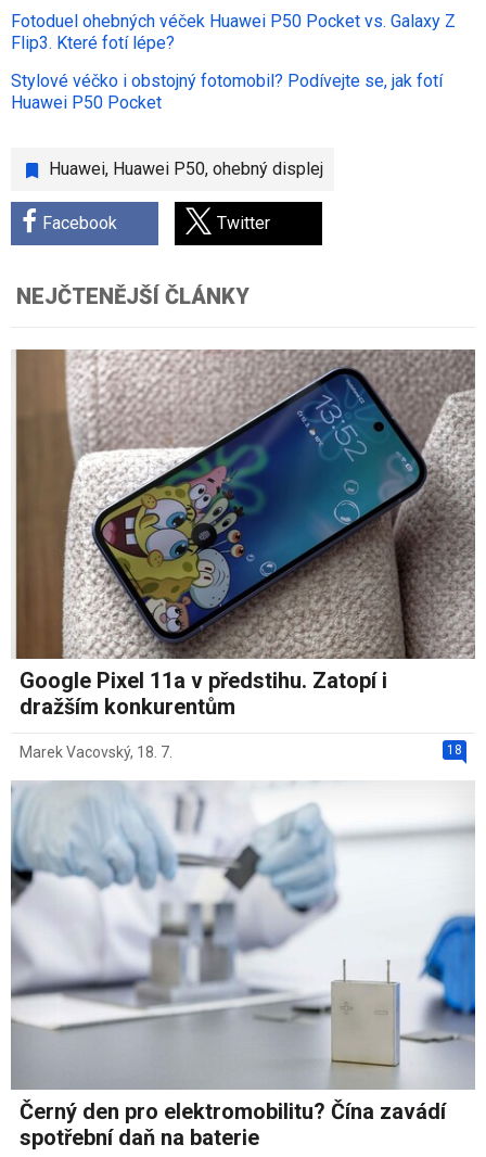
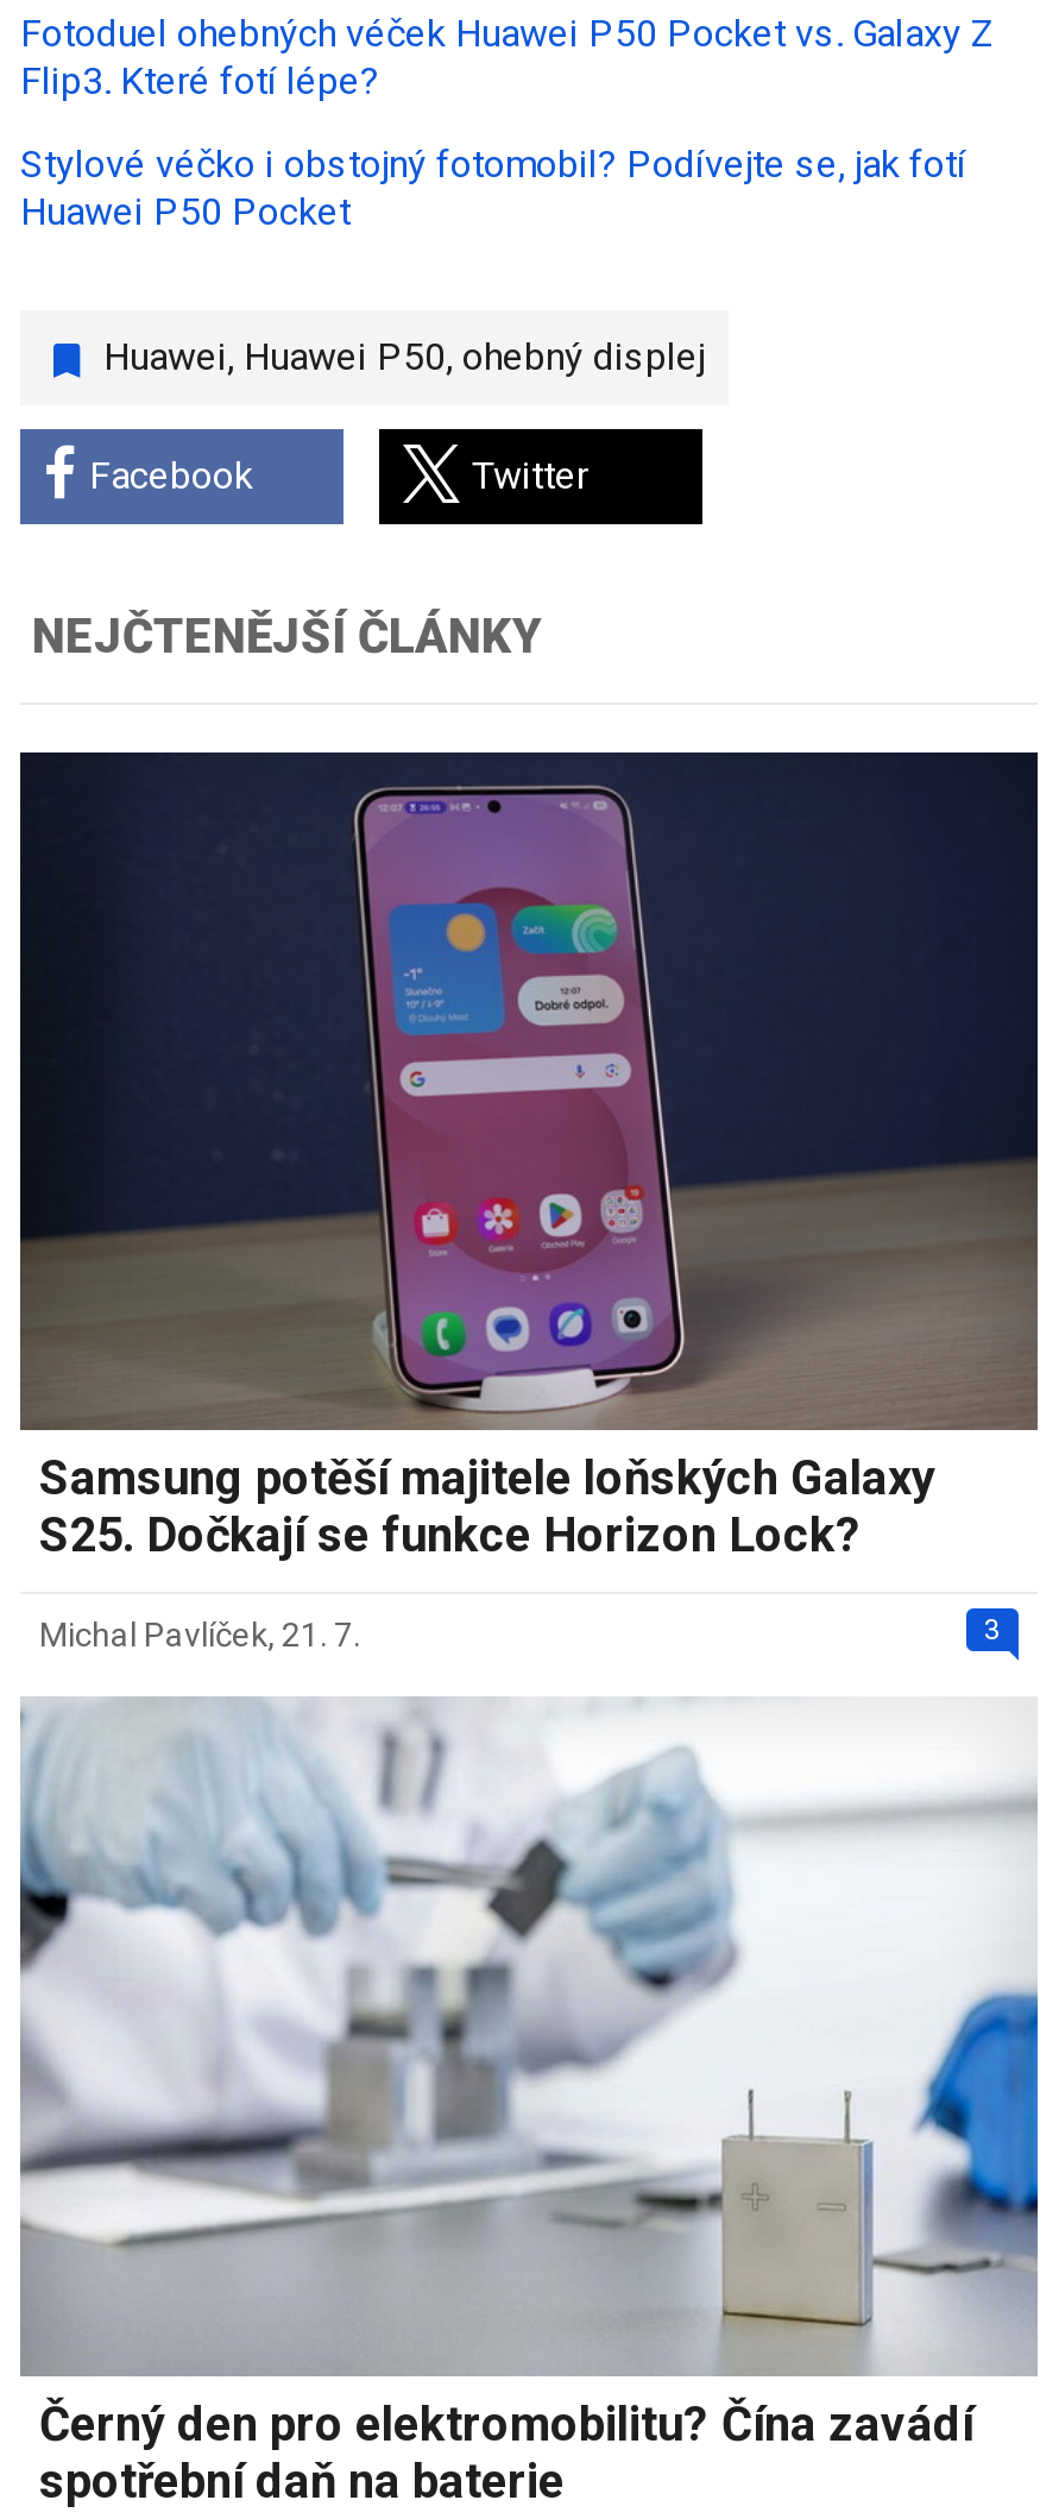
- [image]
- Google Pixel 11a v předstihu. Zatopí i
- dražším konkurentům
+ [image]
+ Samsung potěší majitele loňských Galaxy
+ S25. Dočkají se funkce Horizon Lock?

- 18
- Marek Vacovský, 18. 7.
+ 3
+ Michal Pavlíček, 21. 7.
